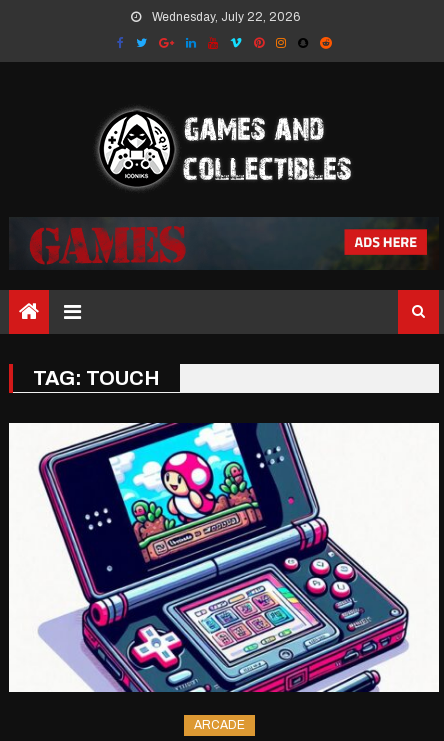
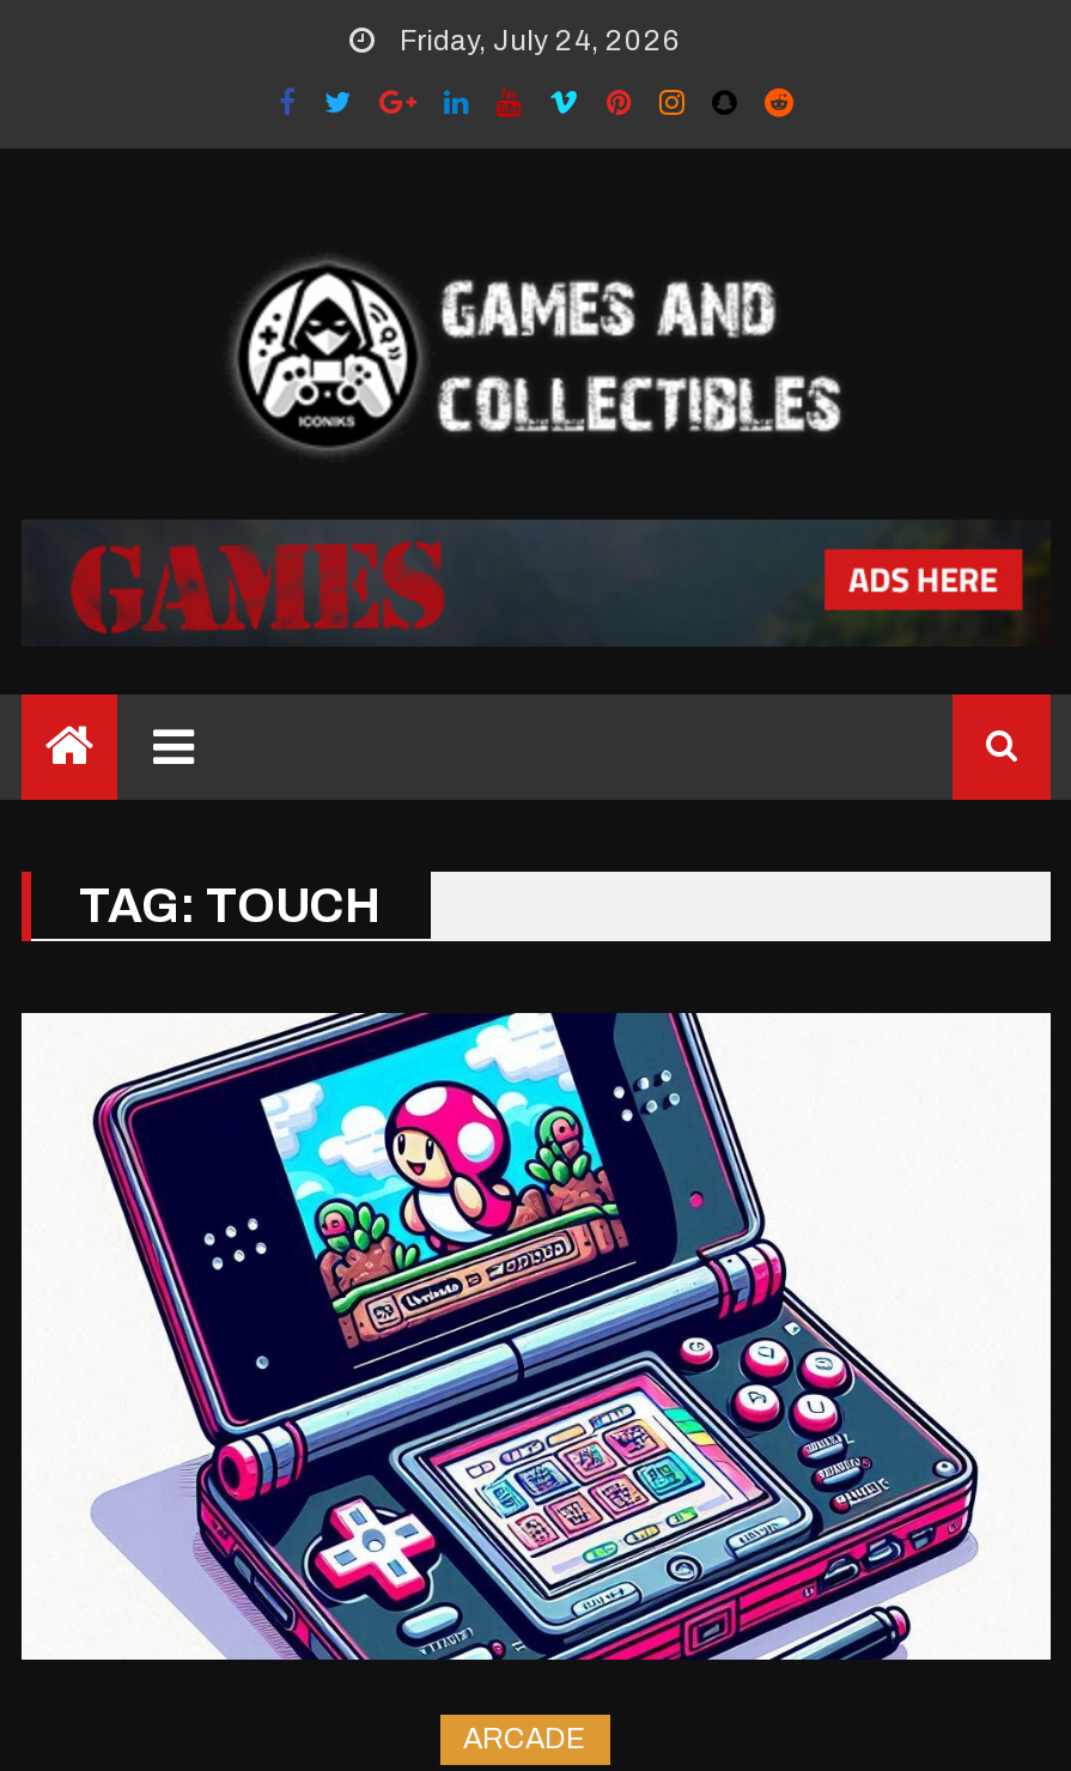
- Wednesday, July 22, 2026
+ Friday, July 24, 2026
